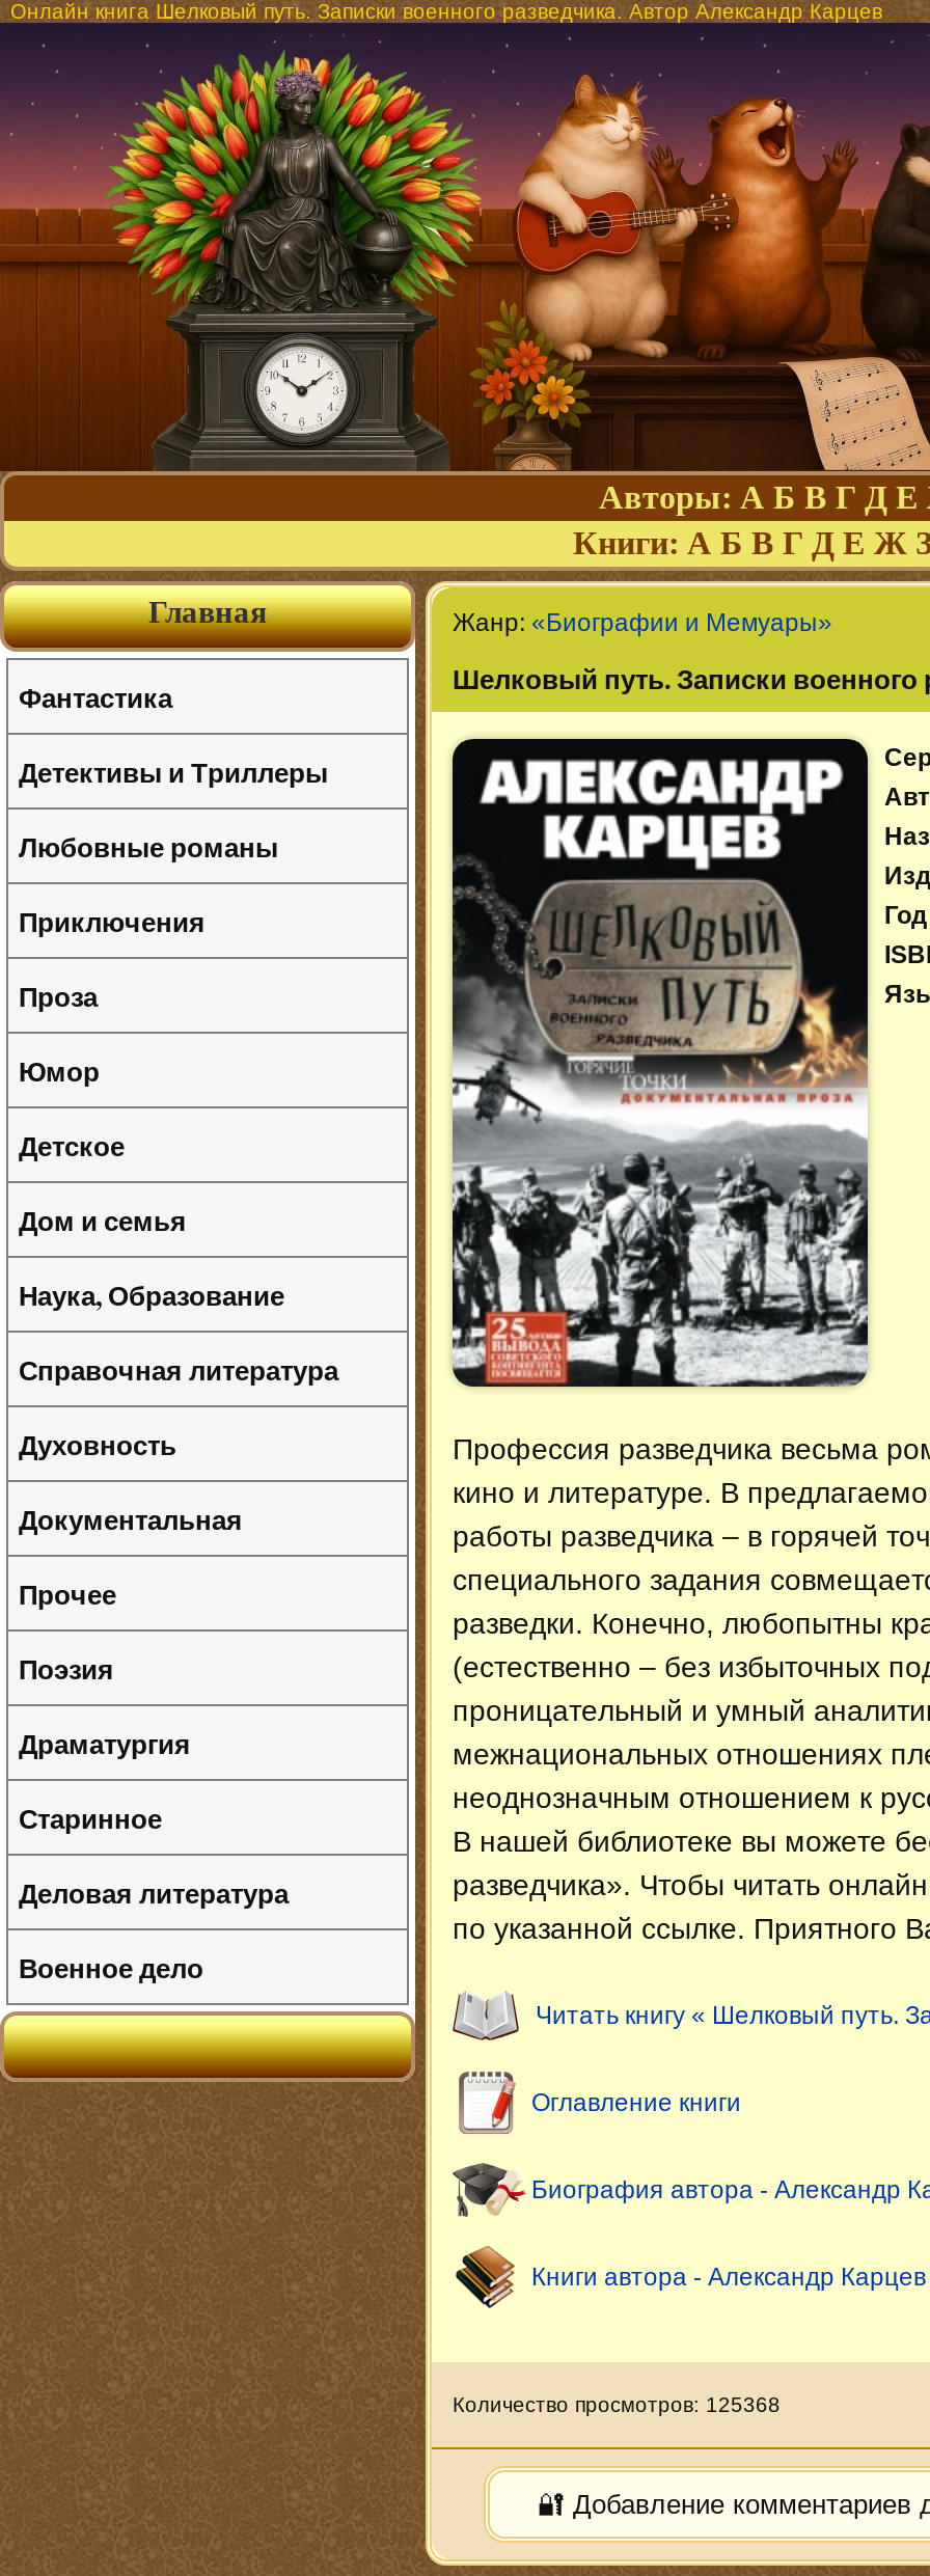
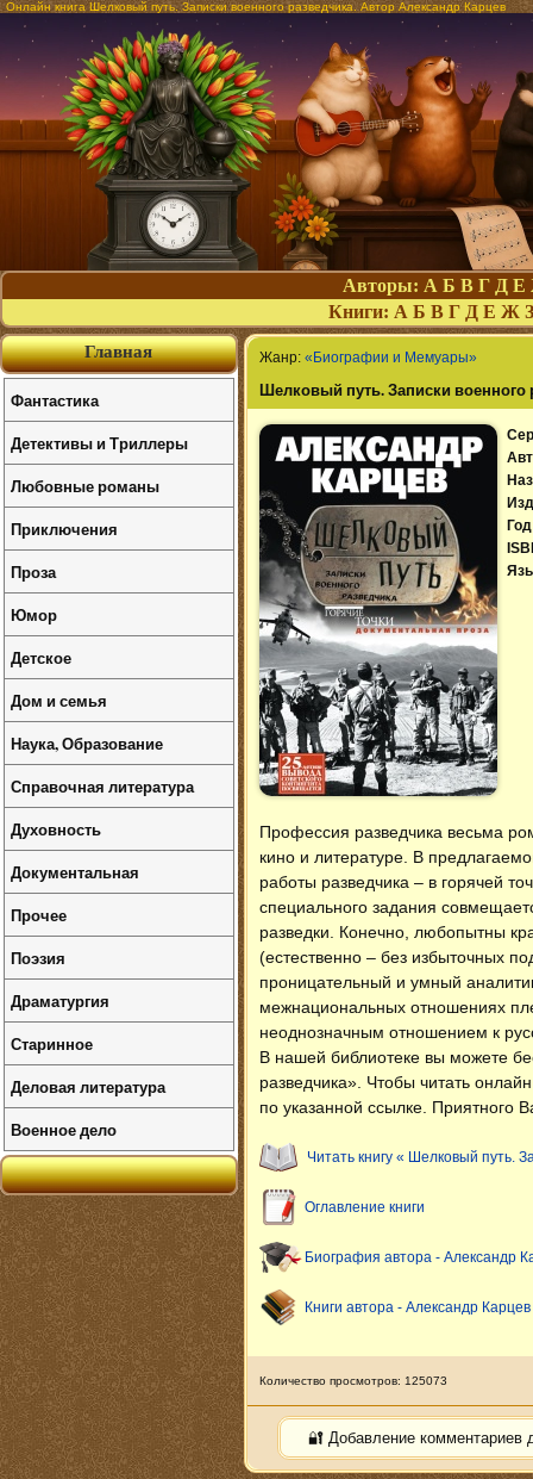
- Количество просмотров: 125368
+ Количество просмотров: 125073
